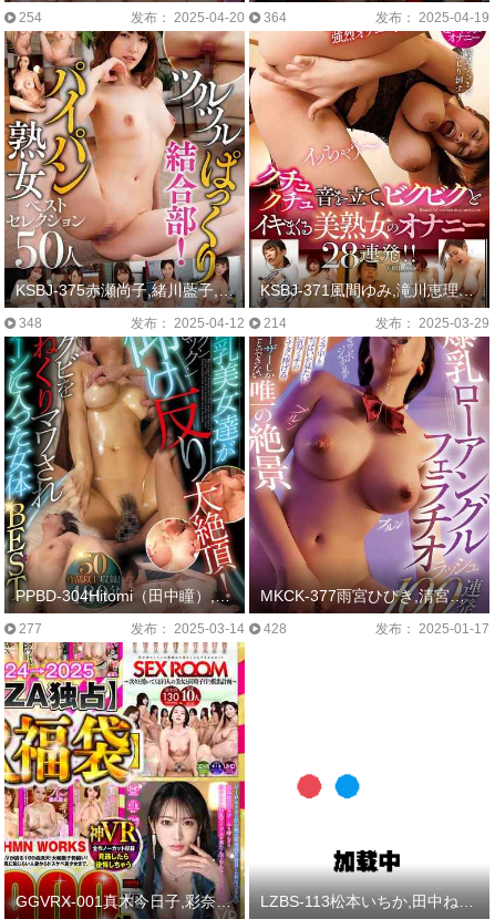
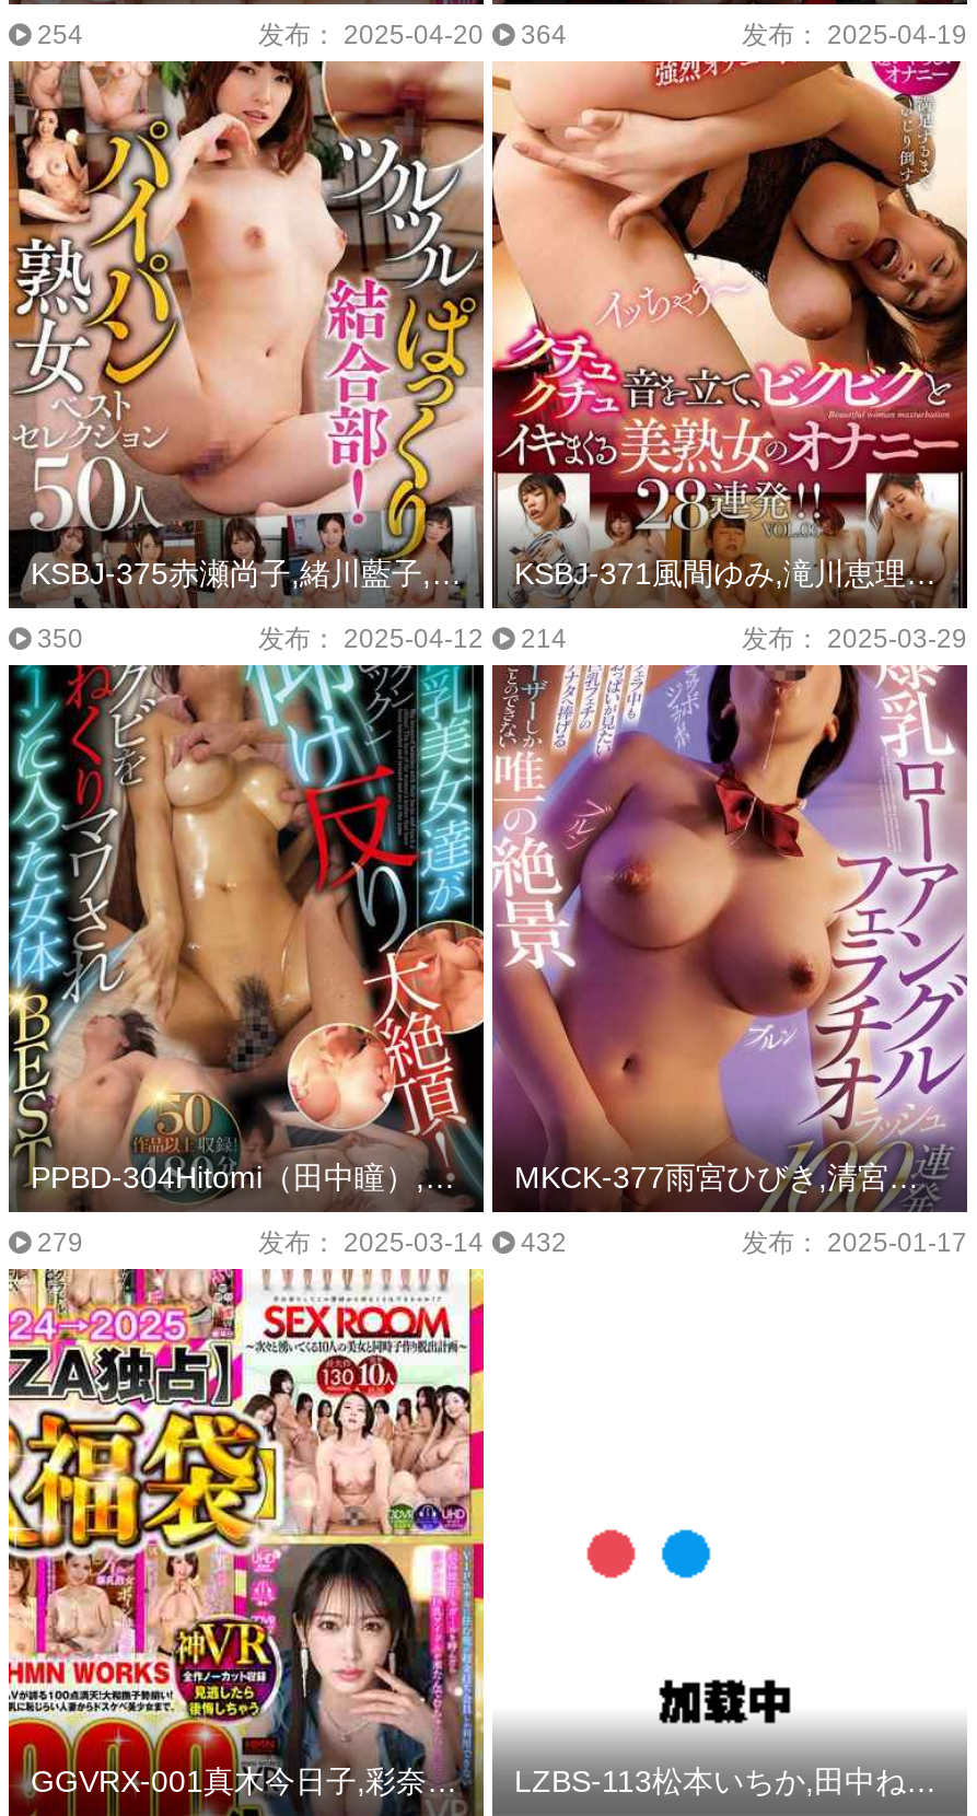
- 348
+ 350

- 277
+ 279

- 发布： 2025-03-14 428
+ 发布： 2025-03-14 432
